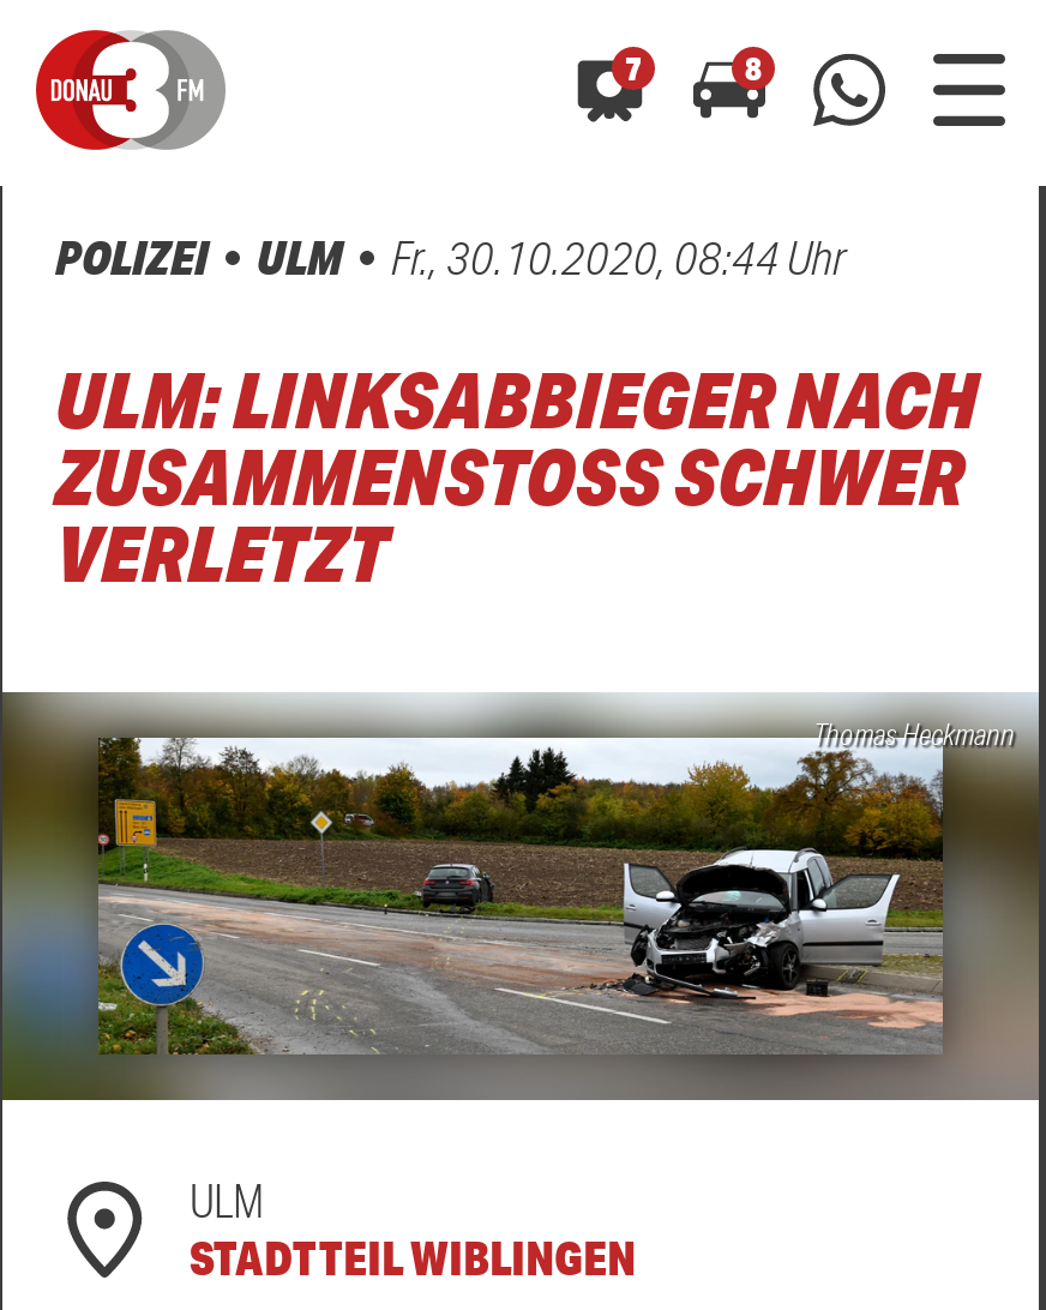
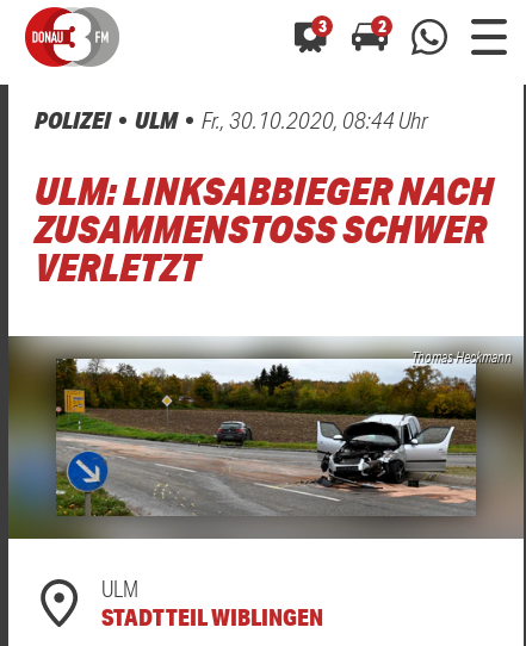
- 7
+ 3

- 8
+ 2
